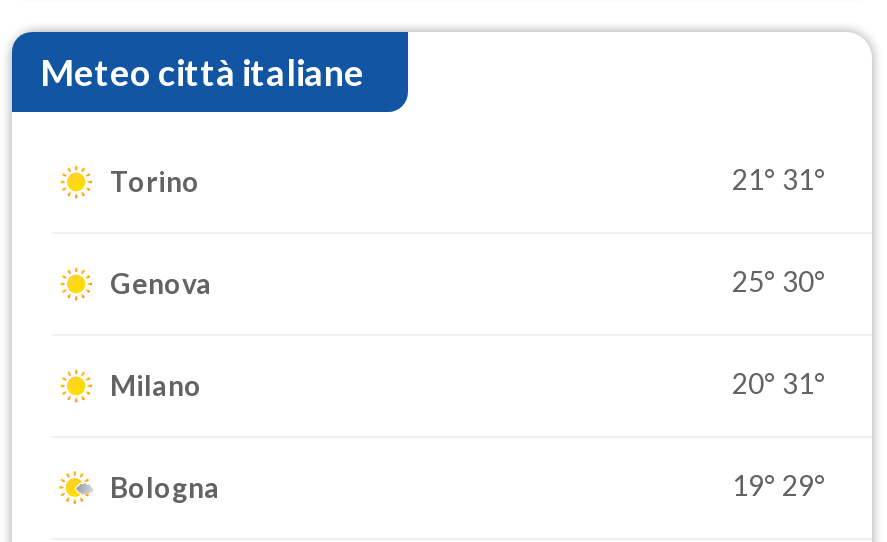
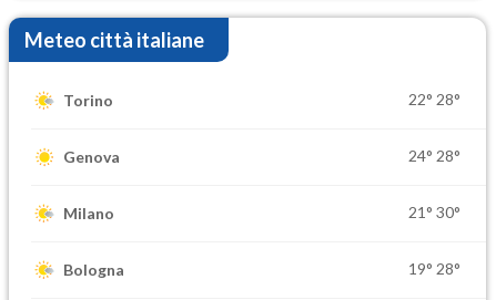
- 21° 31°
+ 22° 28°

- 25° 30°
+ 24° 28°

- 20° 31°
+ 21° 30°

- 19° 29°
+ 19° 28°
